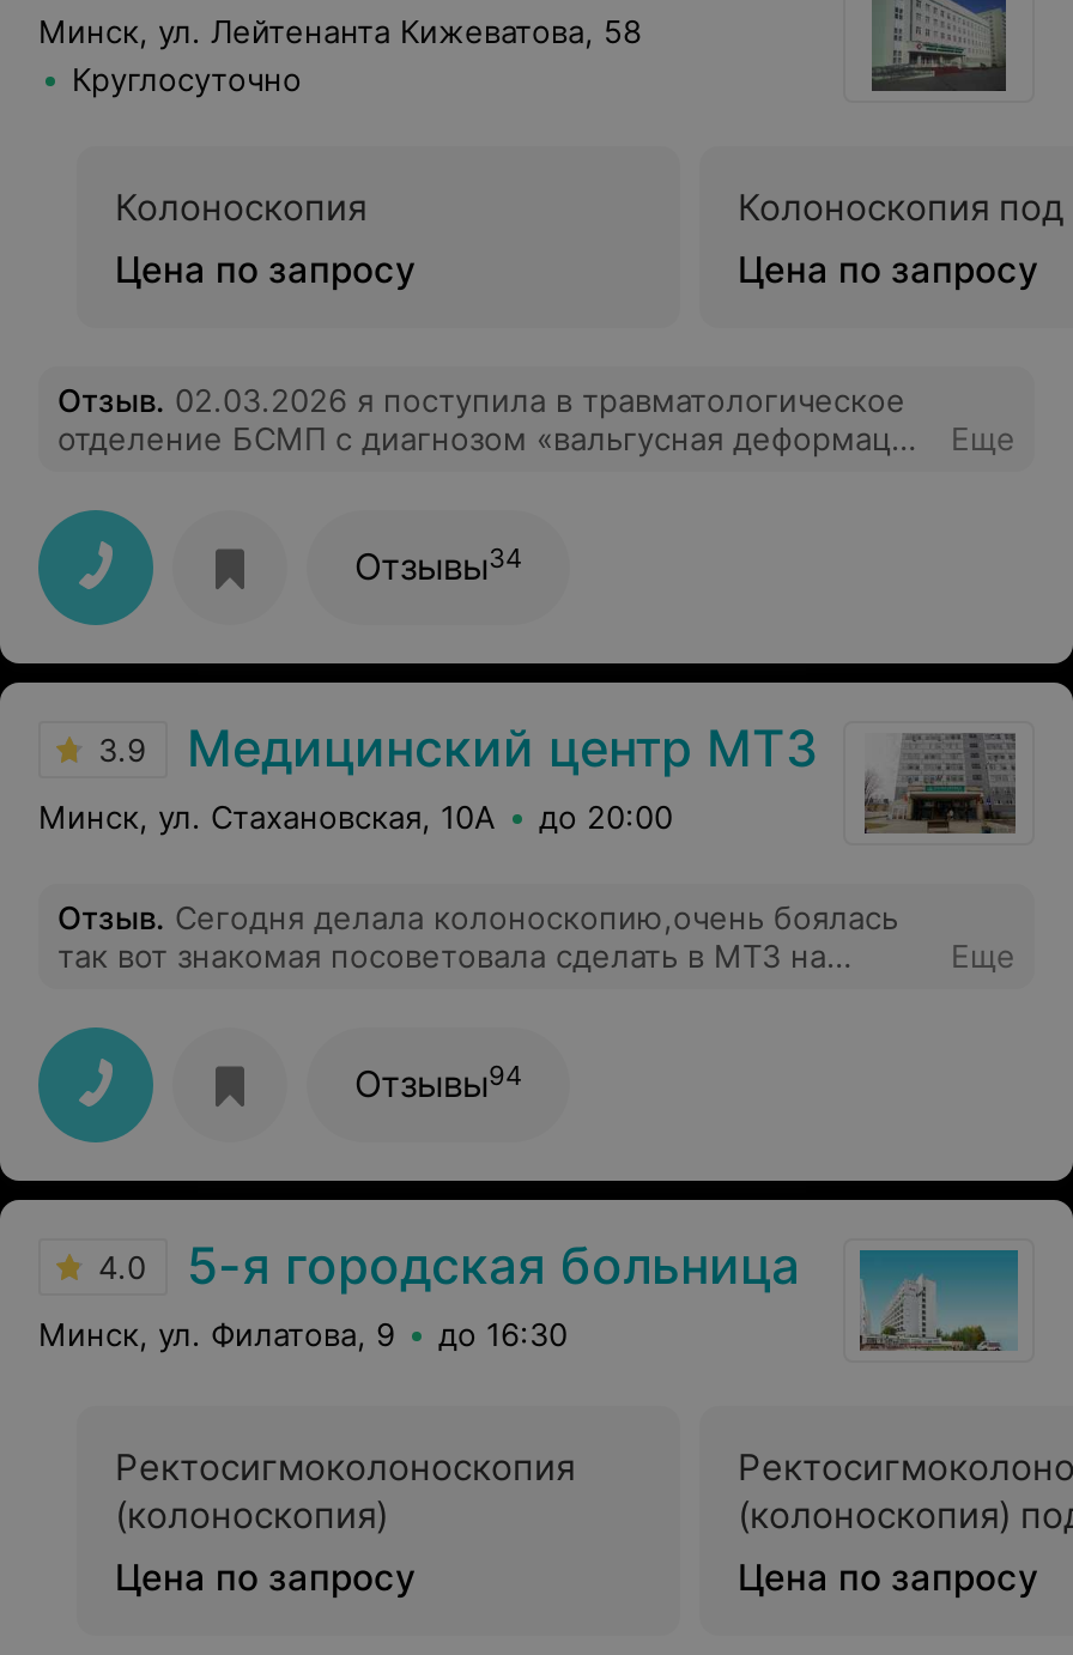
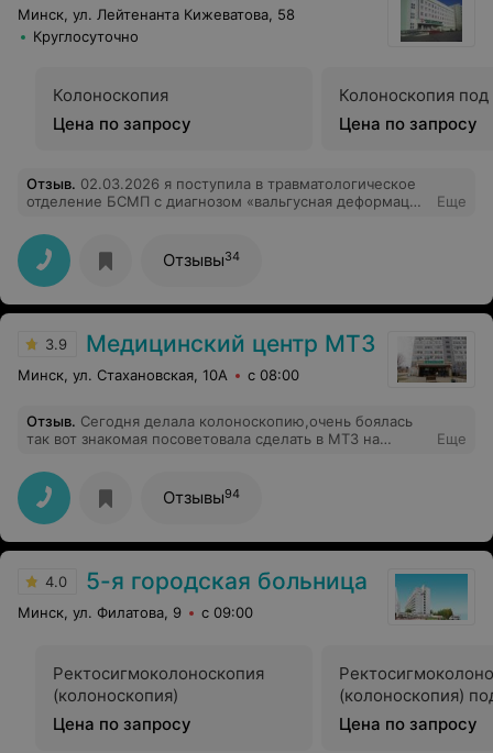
- до 20:00
+ с 08:00

- Минск, ул. Филатова, 9 до 16:30
+ Минск, ул. Филатова, 9 с 09:00
